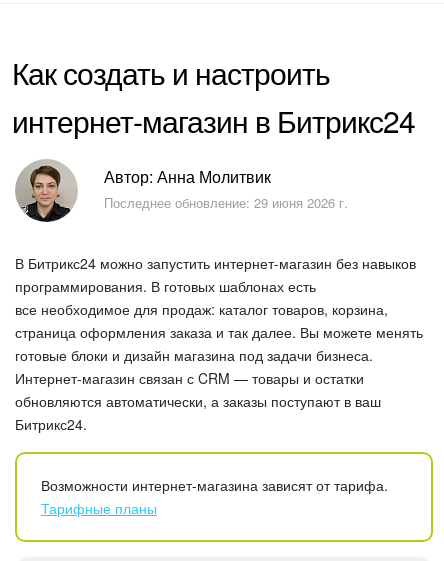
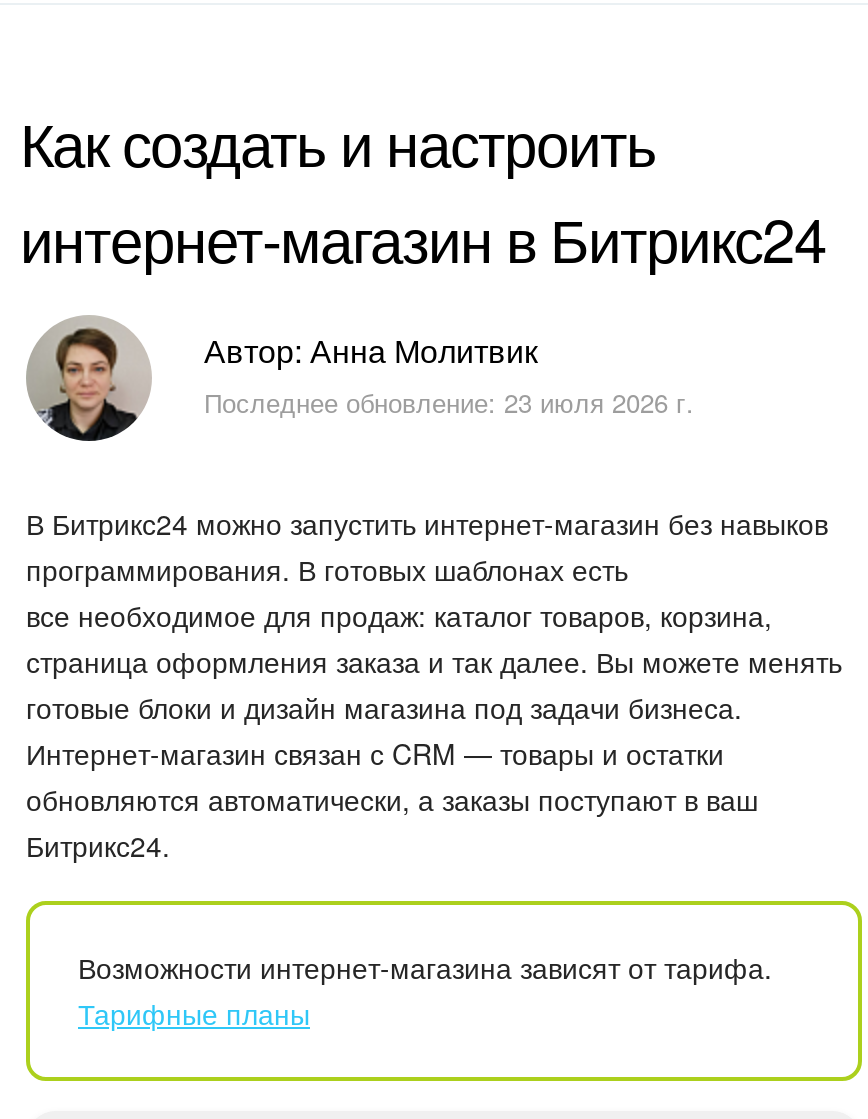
- Последнее обновление: 29 июня 2026 г.
+ Последнее обновление: 23 июля 2026 г.
